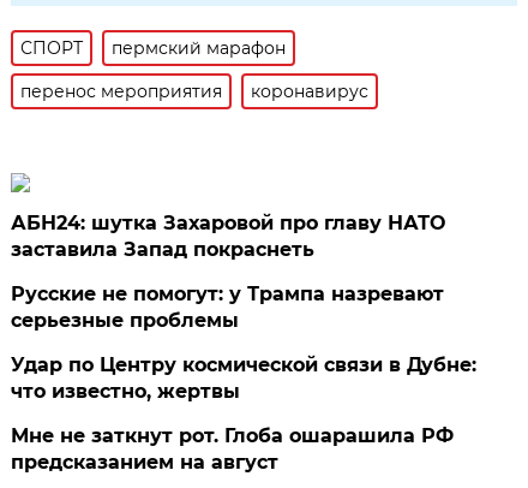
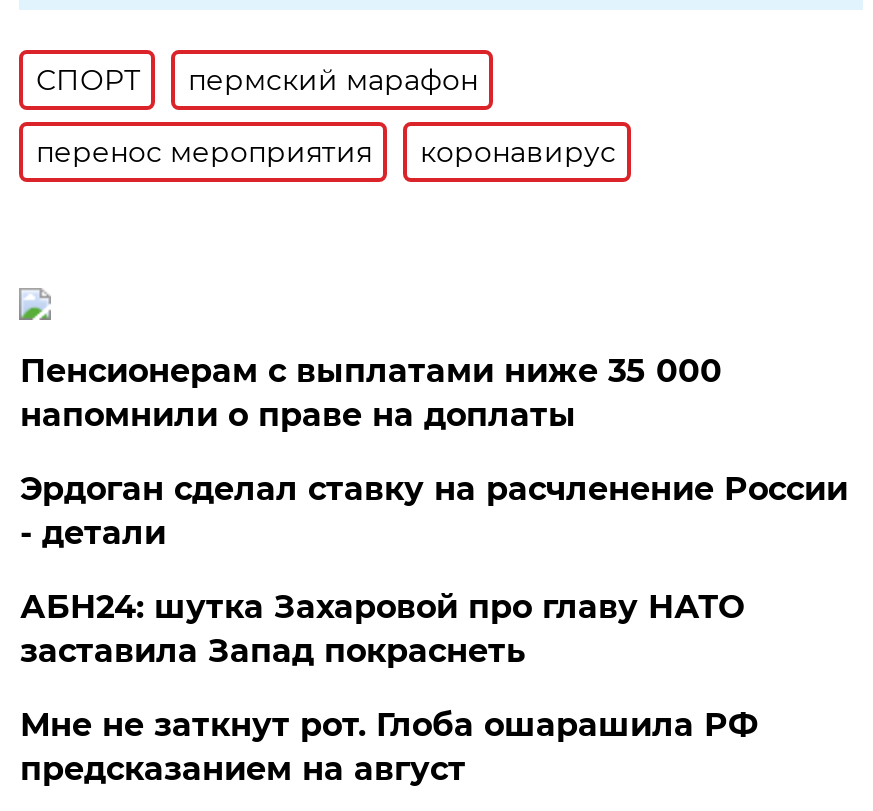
+ Пенсионерам с выплатами ниже 35 000
+ напомнили о праве на доплаты
+ Эрдоган сделал ставку на расчленение России
+ - детали

moved down: АБН24: шутка Захаровой про главу НАТО | заставила Запад покраснеть

- Русские не помогут: у Трампа назревают
- серьезные проблемы
- Удар по Центру космической связи в Дубне:
- что известно, жертвы
